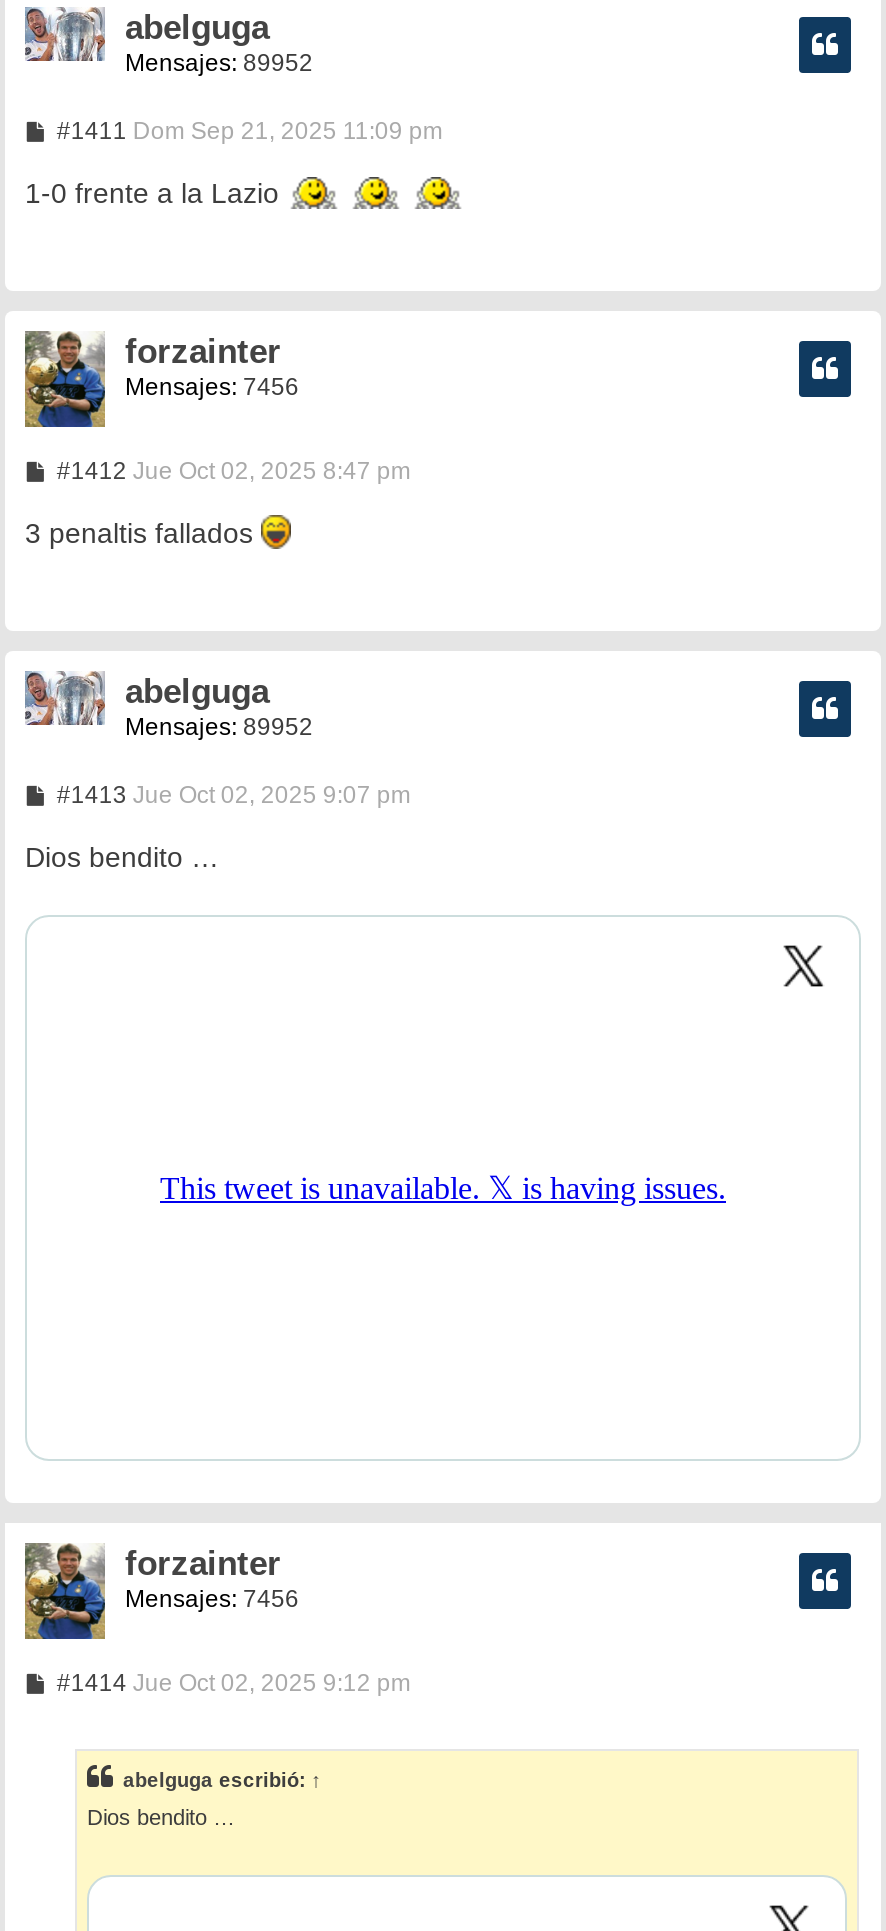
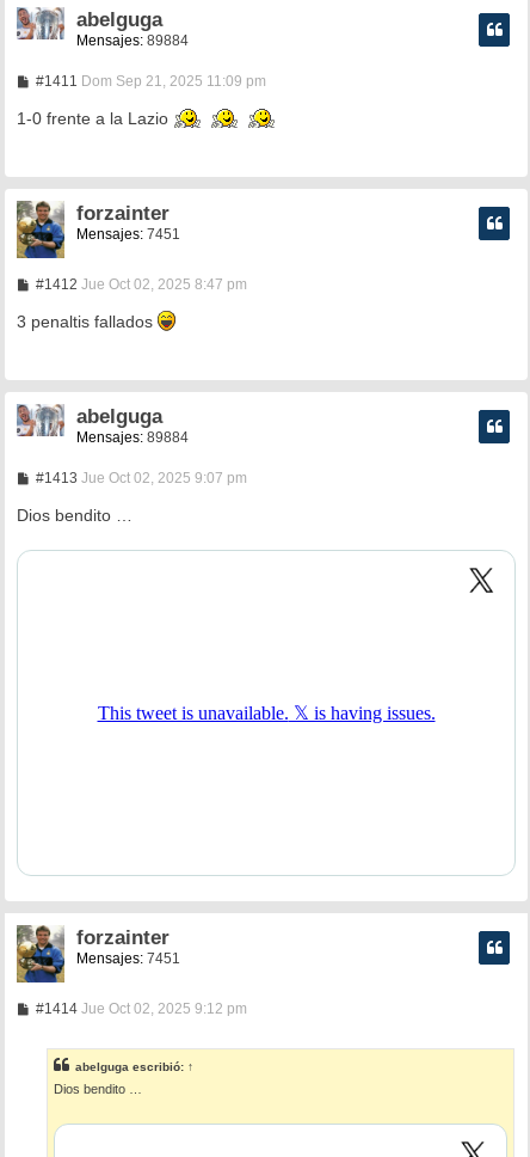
- Mensajes: 89952
+ Mensajes: 89884

- Mensajes: 7456
+ Mensajes: 7451

- Mensajes: 89952
+ Mensajes: 89884

- Mensajes: 7456
+ Mensajes: 7451
